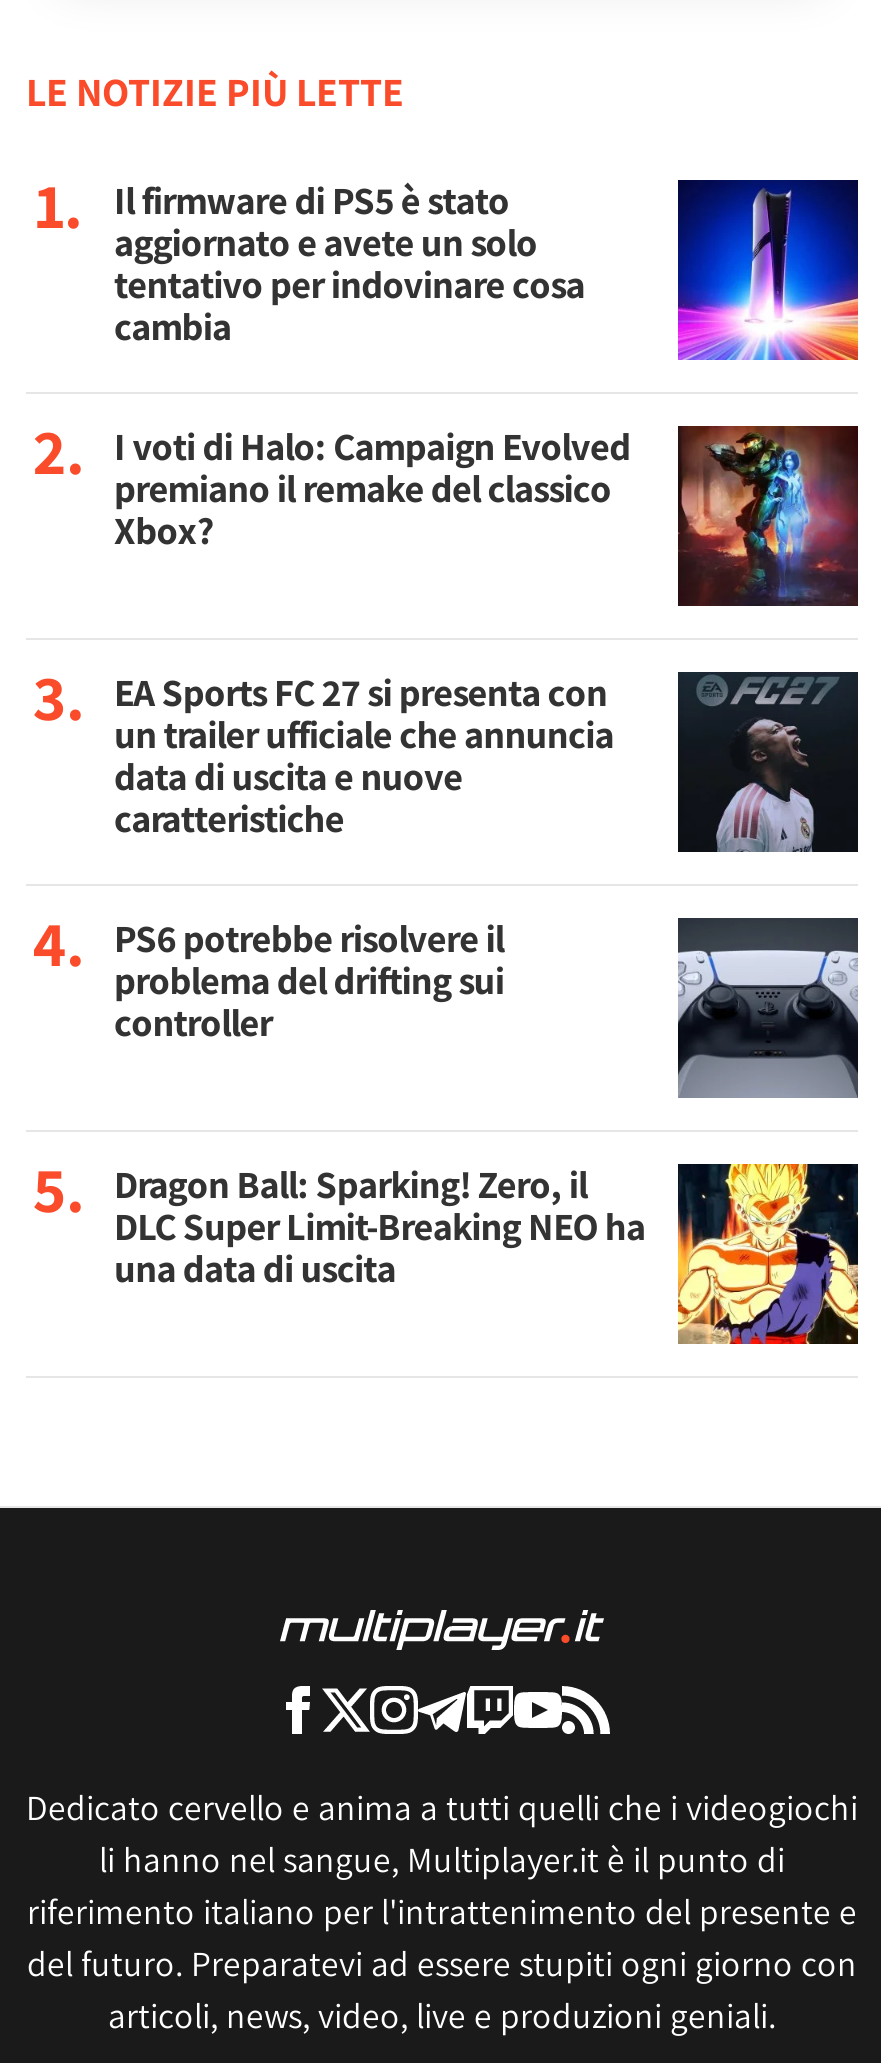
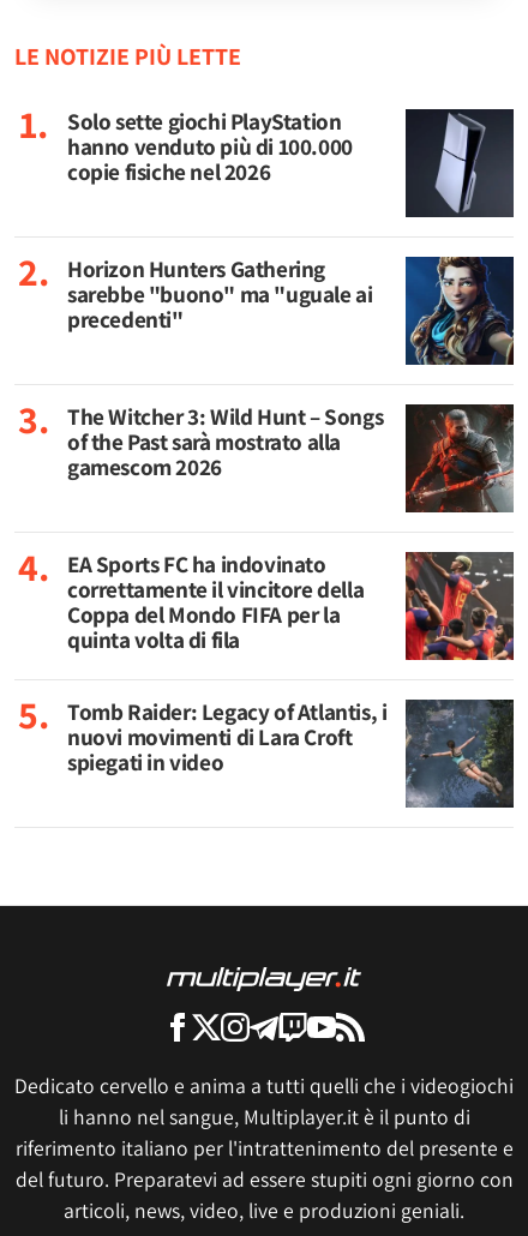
- Il firmware di PS5 è stato
- aggiornato e avete un solo
- tentativo per indovinare cosa
- cambia
+ Solo sette giochi PlayStation
+ hanno venduto più di 100.000
+ copie fisiche nel 2026

- [image]
+ [image]

- [image]
- I voti di Halo: Campaign Evolved
- premiano il remake del classico
- Xbox?
+ [image]
+ Horizon Hunters Gathering
+ sarebbe "buono" ma "uguale ai
+ precedenti"

- [image]
- EA Sports FC 27 si presenta con
- un trailer ufficiale che annuncia
- data di uscita e nuove
- caratteristiche
+ [image]
+ The Witcher 3: Wild Hunt – Songs
+ of the Past sarà mostrato alla
+ gamescom 2026

- PS6 potrebbe risolvere il
- problema del drifting sui
- controller
+ EA Sports FC ha indovinato
+ correttamente il vincitore della
+ Coppa del Mondo FIFA per la
+ quinta volta di fila

- [image]
+ [image]

- [image]
- Dragon Ball: Sparking! Zero, il
- DLC Super Limit-Breaking NEO ha
- una data di uscita
+ [image]
+ Tomb Raider: Legacy of Atlantis, i
+ nuovi movimenti di Lara Croft
+ spiegati in video
